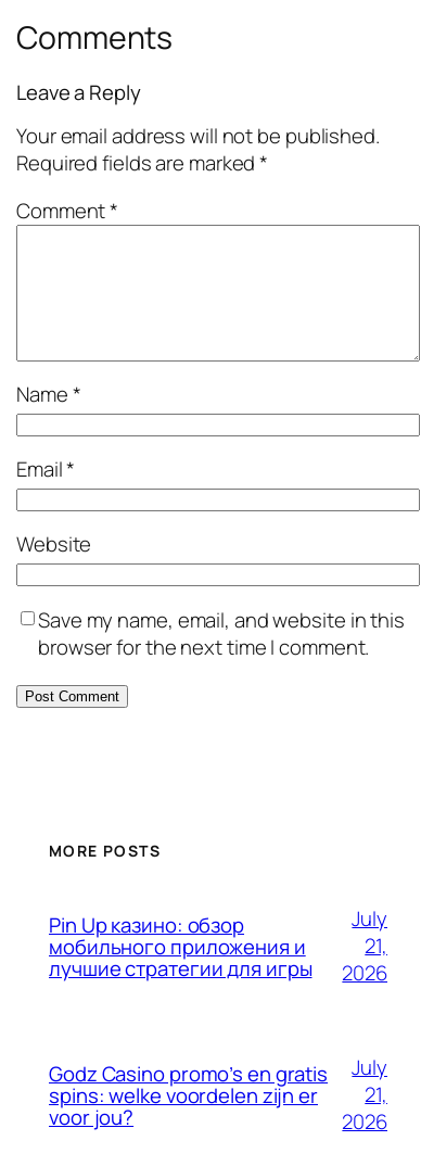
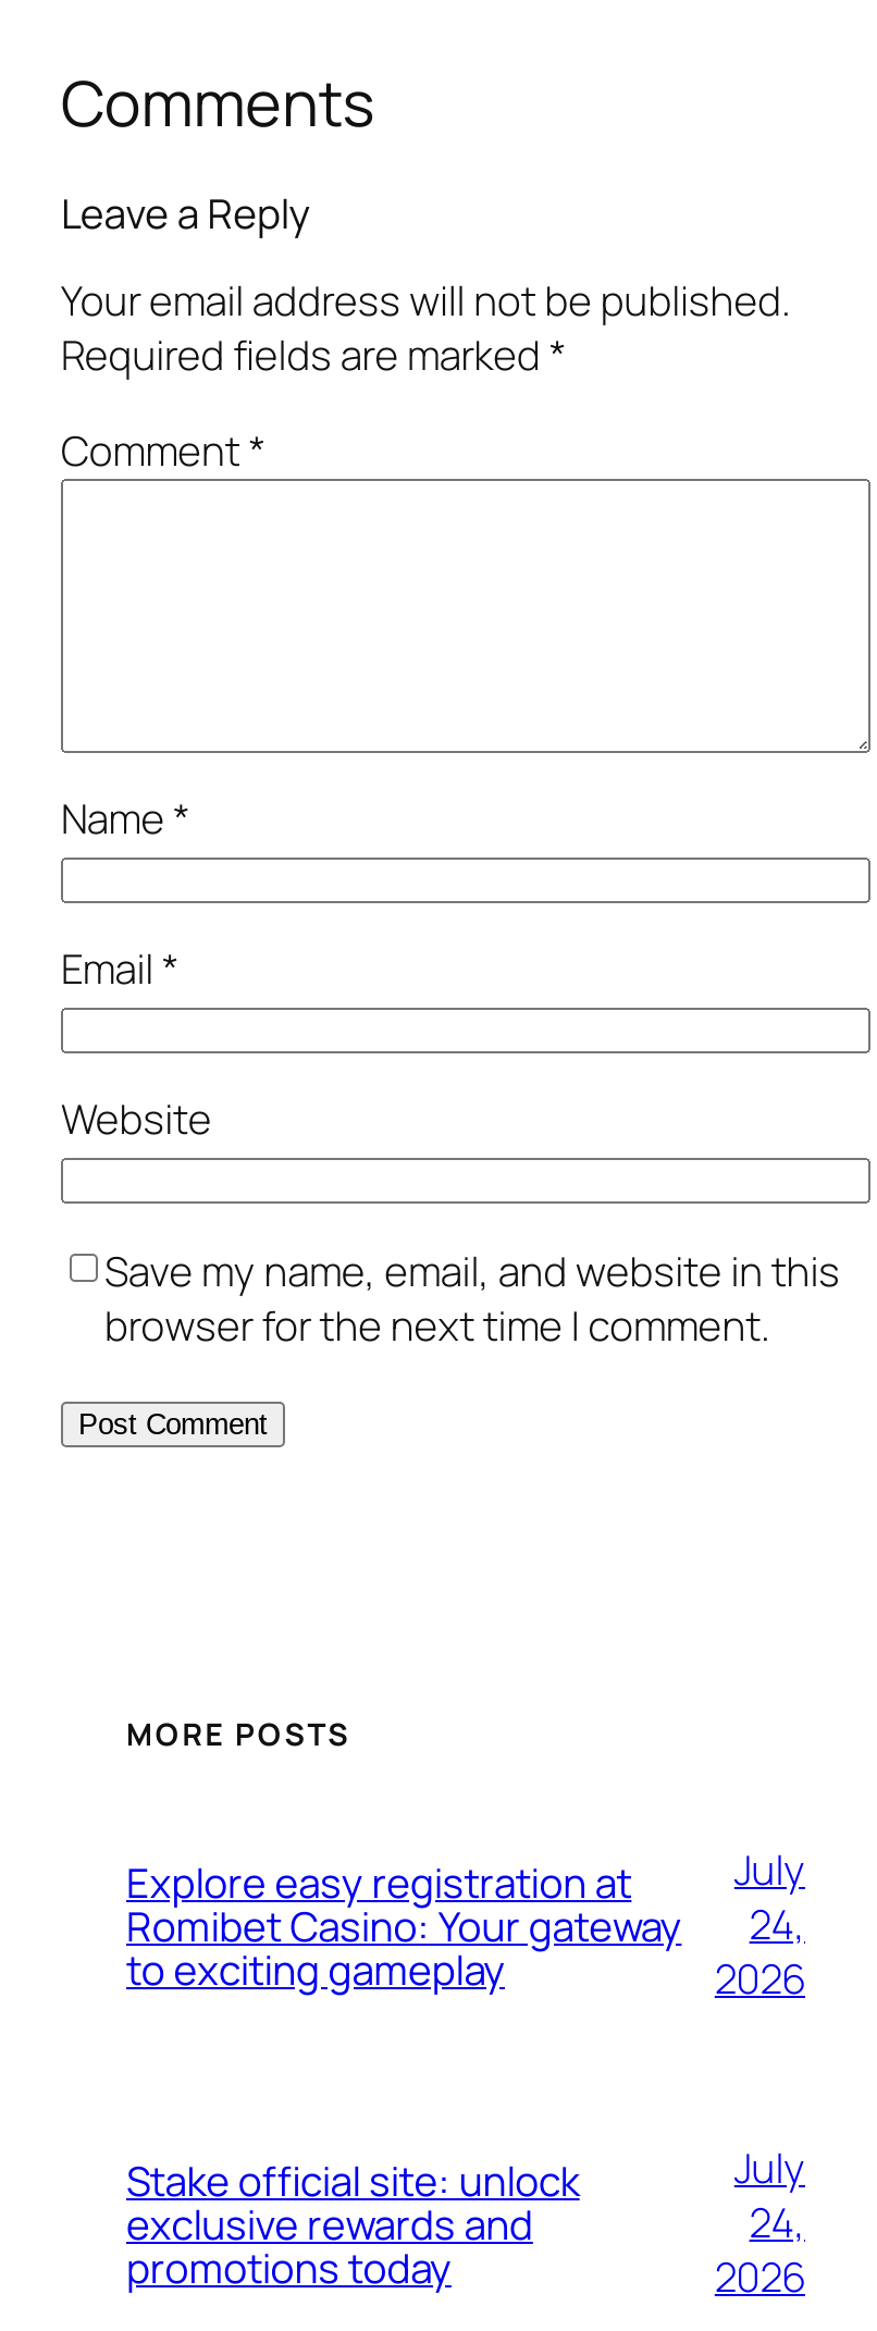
- Pin Up казино: обзор
- мобильного приложения и
- лучшие стратегии для игры
+ Explore easy registration at
+ Romibet Casino: Your gateway
+ to exciting gameplay

- 21,
+ 24,

- Godz Casino promo’s en gratis
- spins: welke voordelen zijn er
- voor jou?
+ Stake official site: unlock
+ exclusive rewards and
+ promotions today

- 21,
+ 24,
